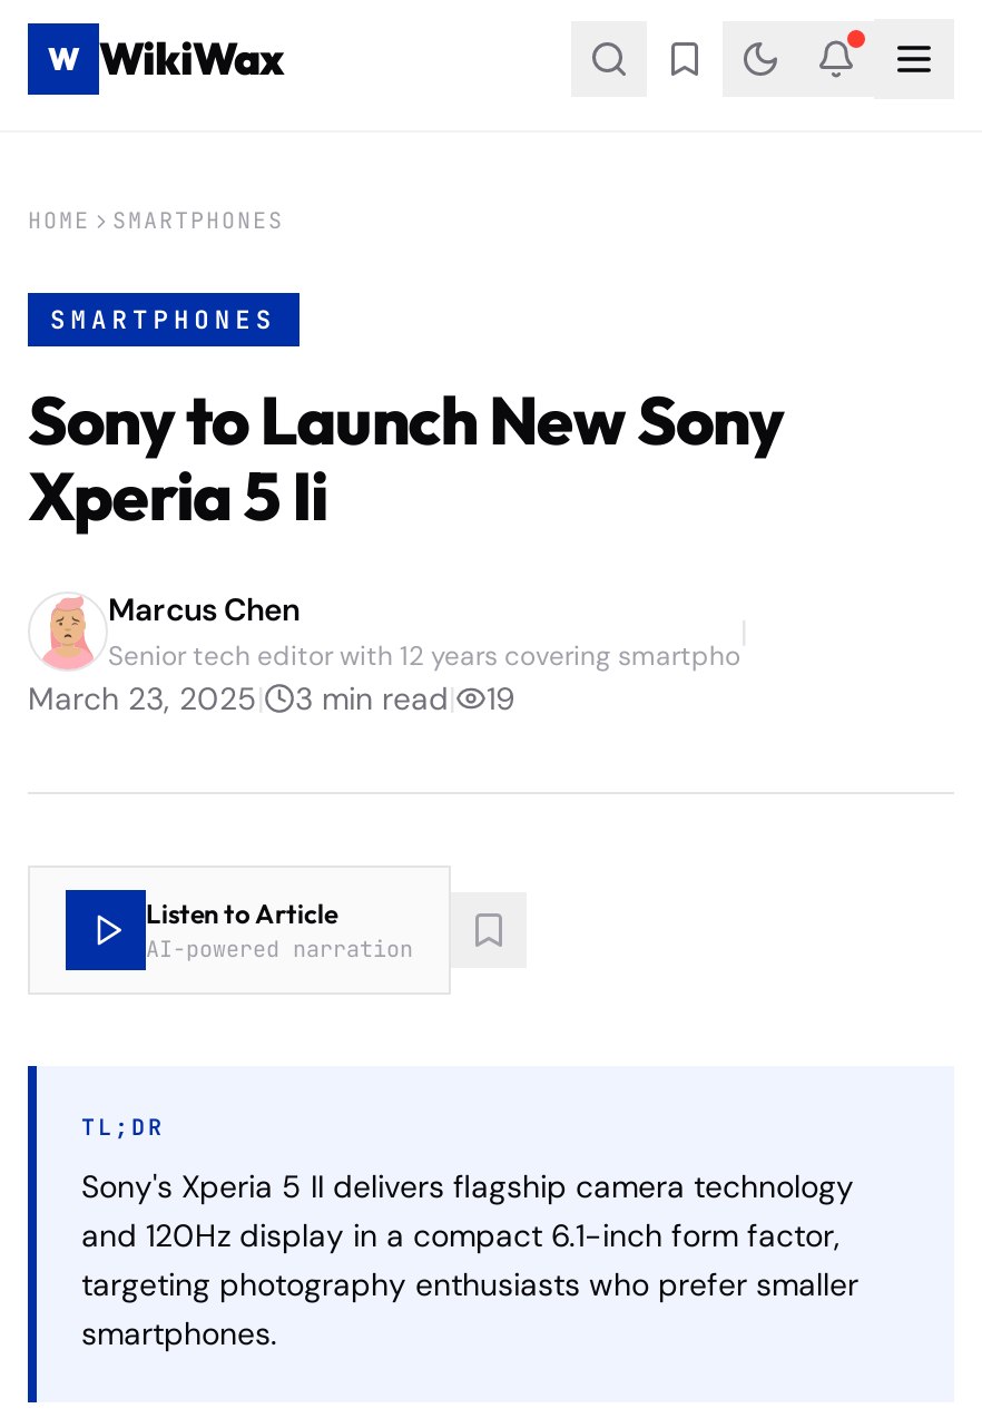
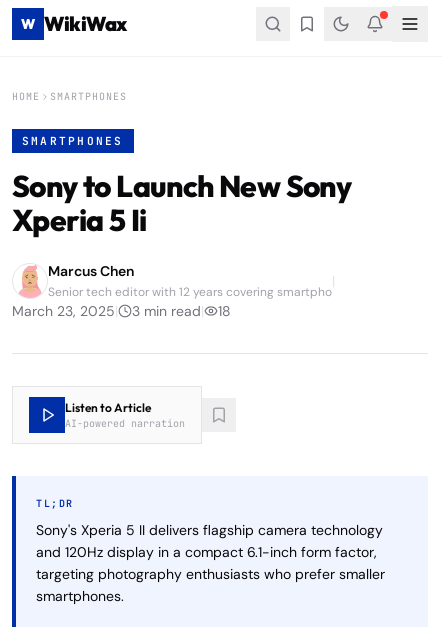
- 19
+ 18
